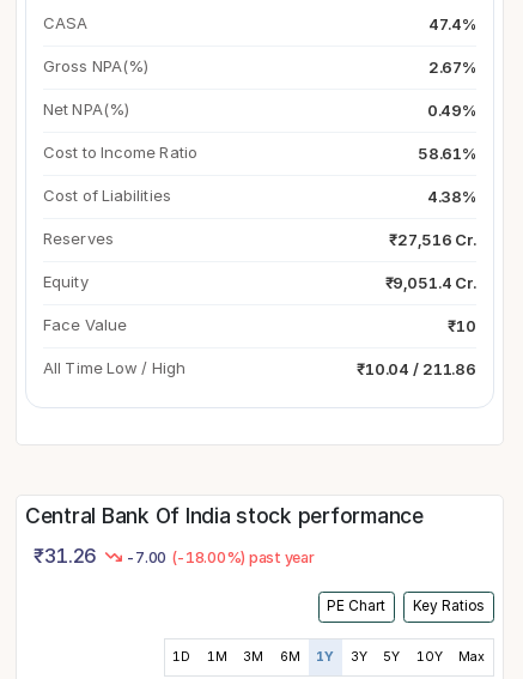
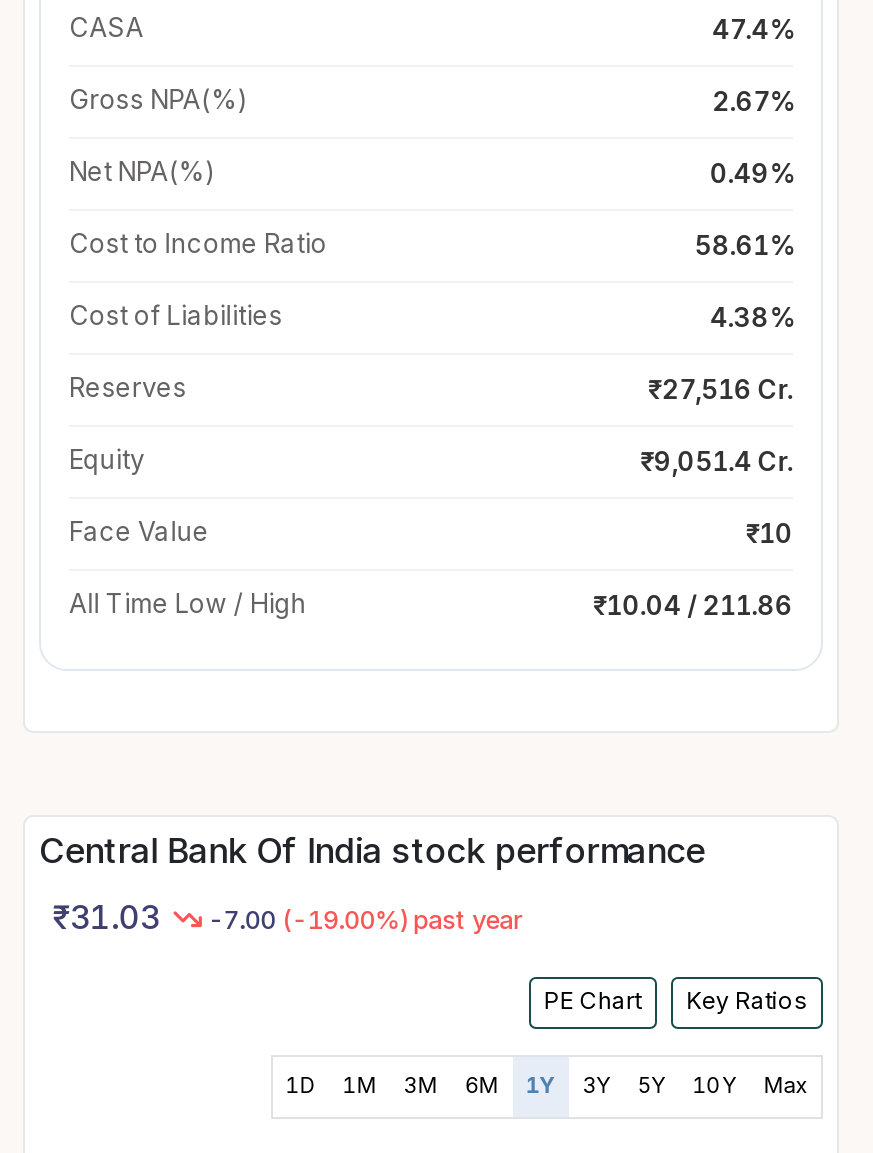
- ₹31.26
+ ₹31.03

- -7.00 (-18.00%) past year
+ -7.00 (-19.00%) past year
